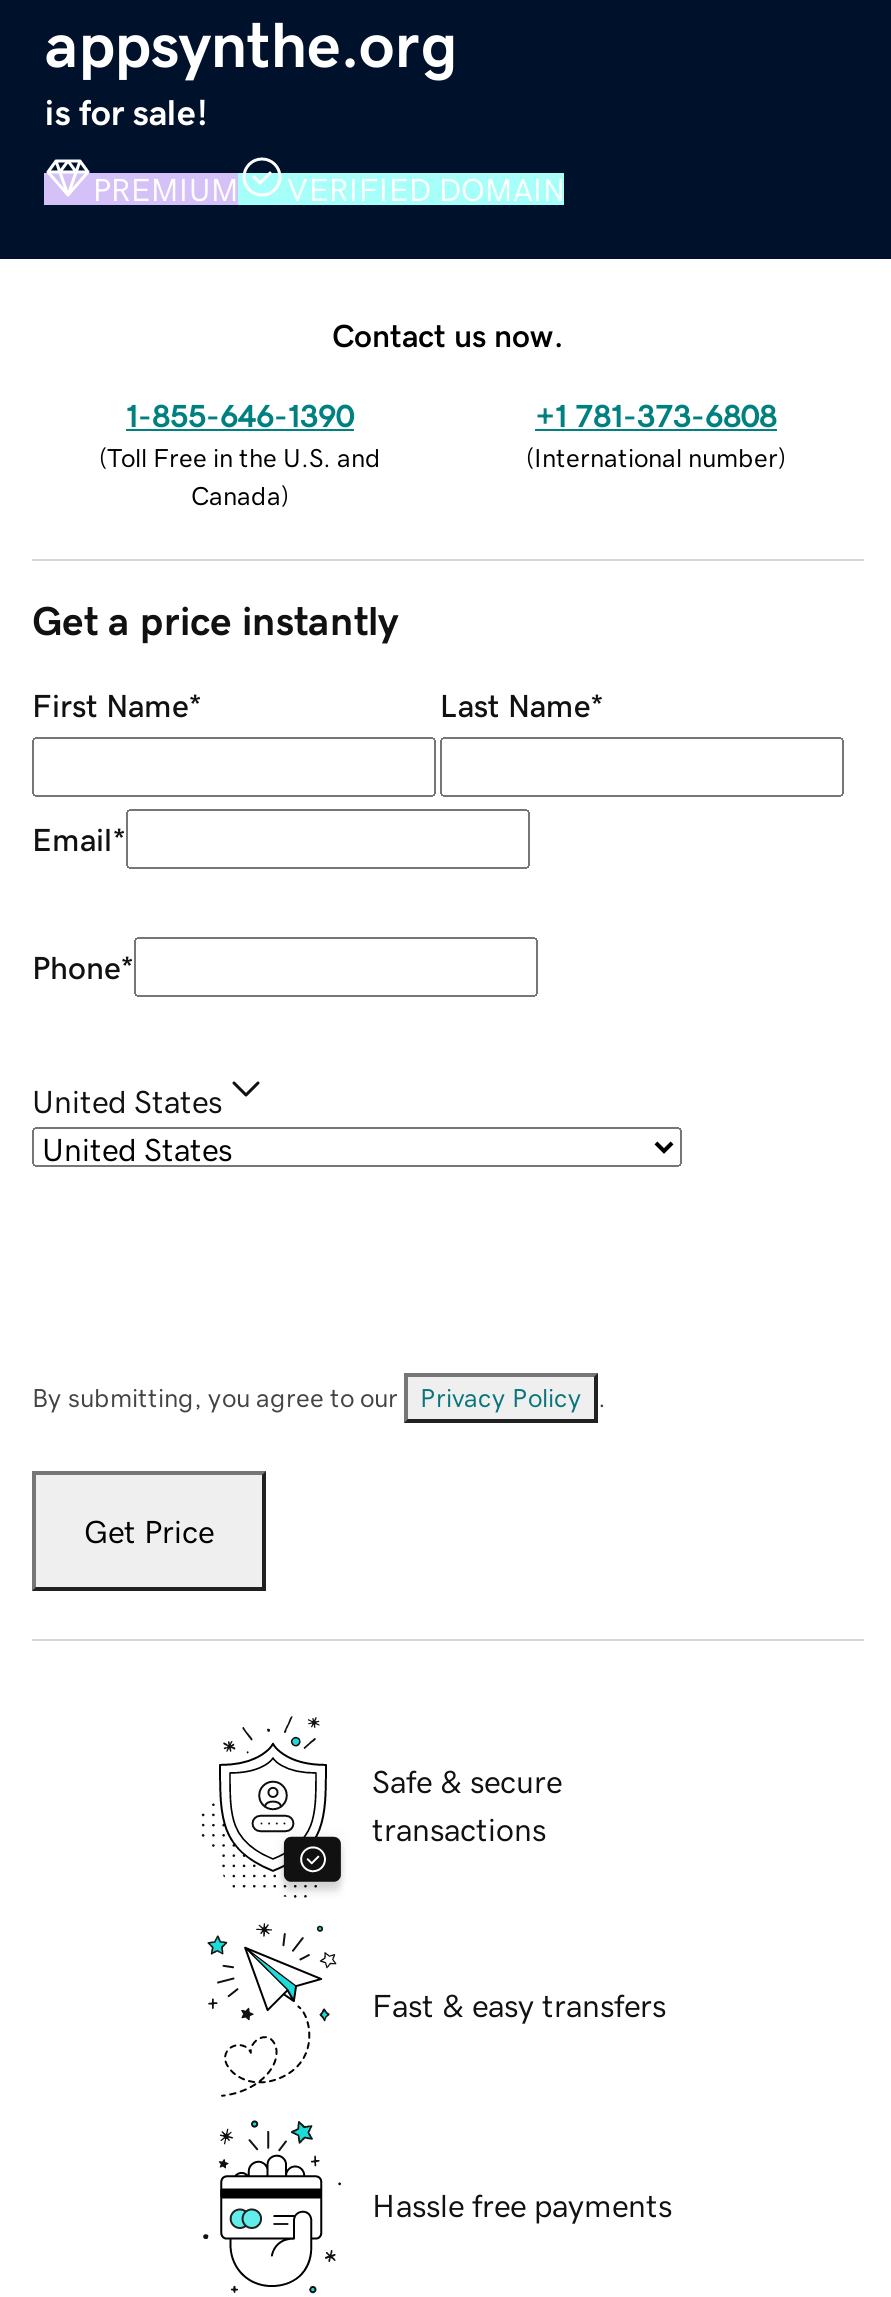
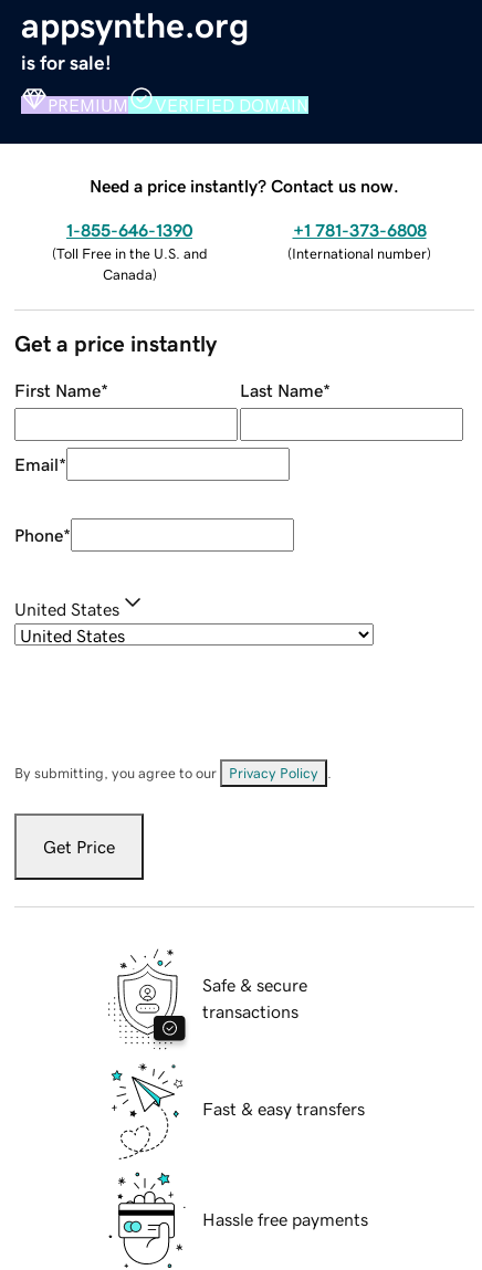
- Contact us now.
+ Need a price instantly? Contact us now.
